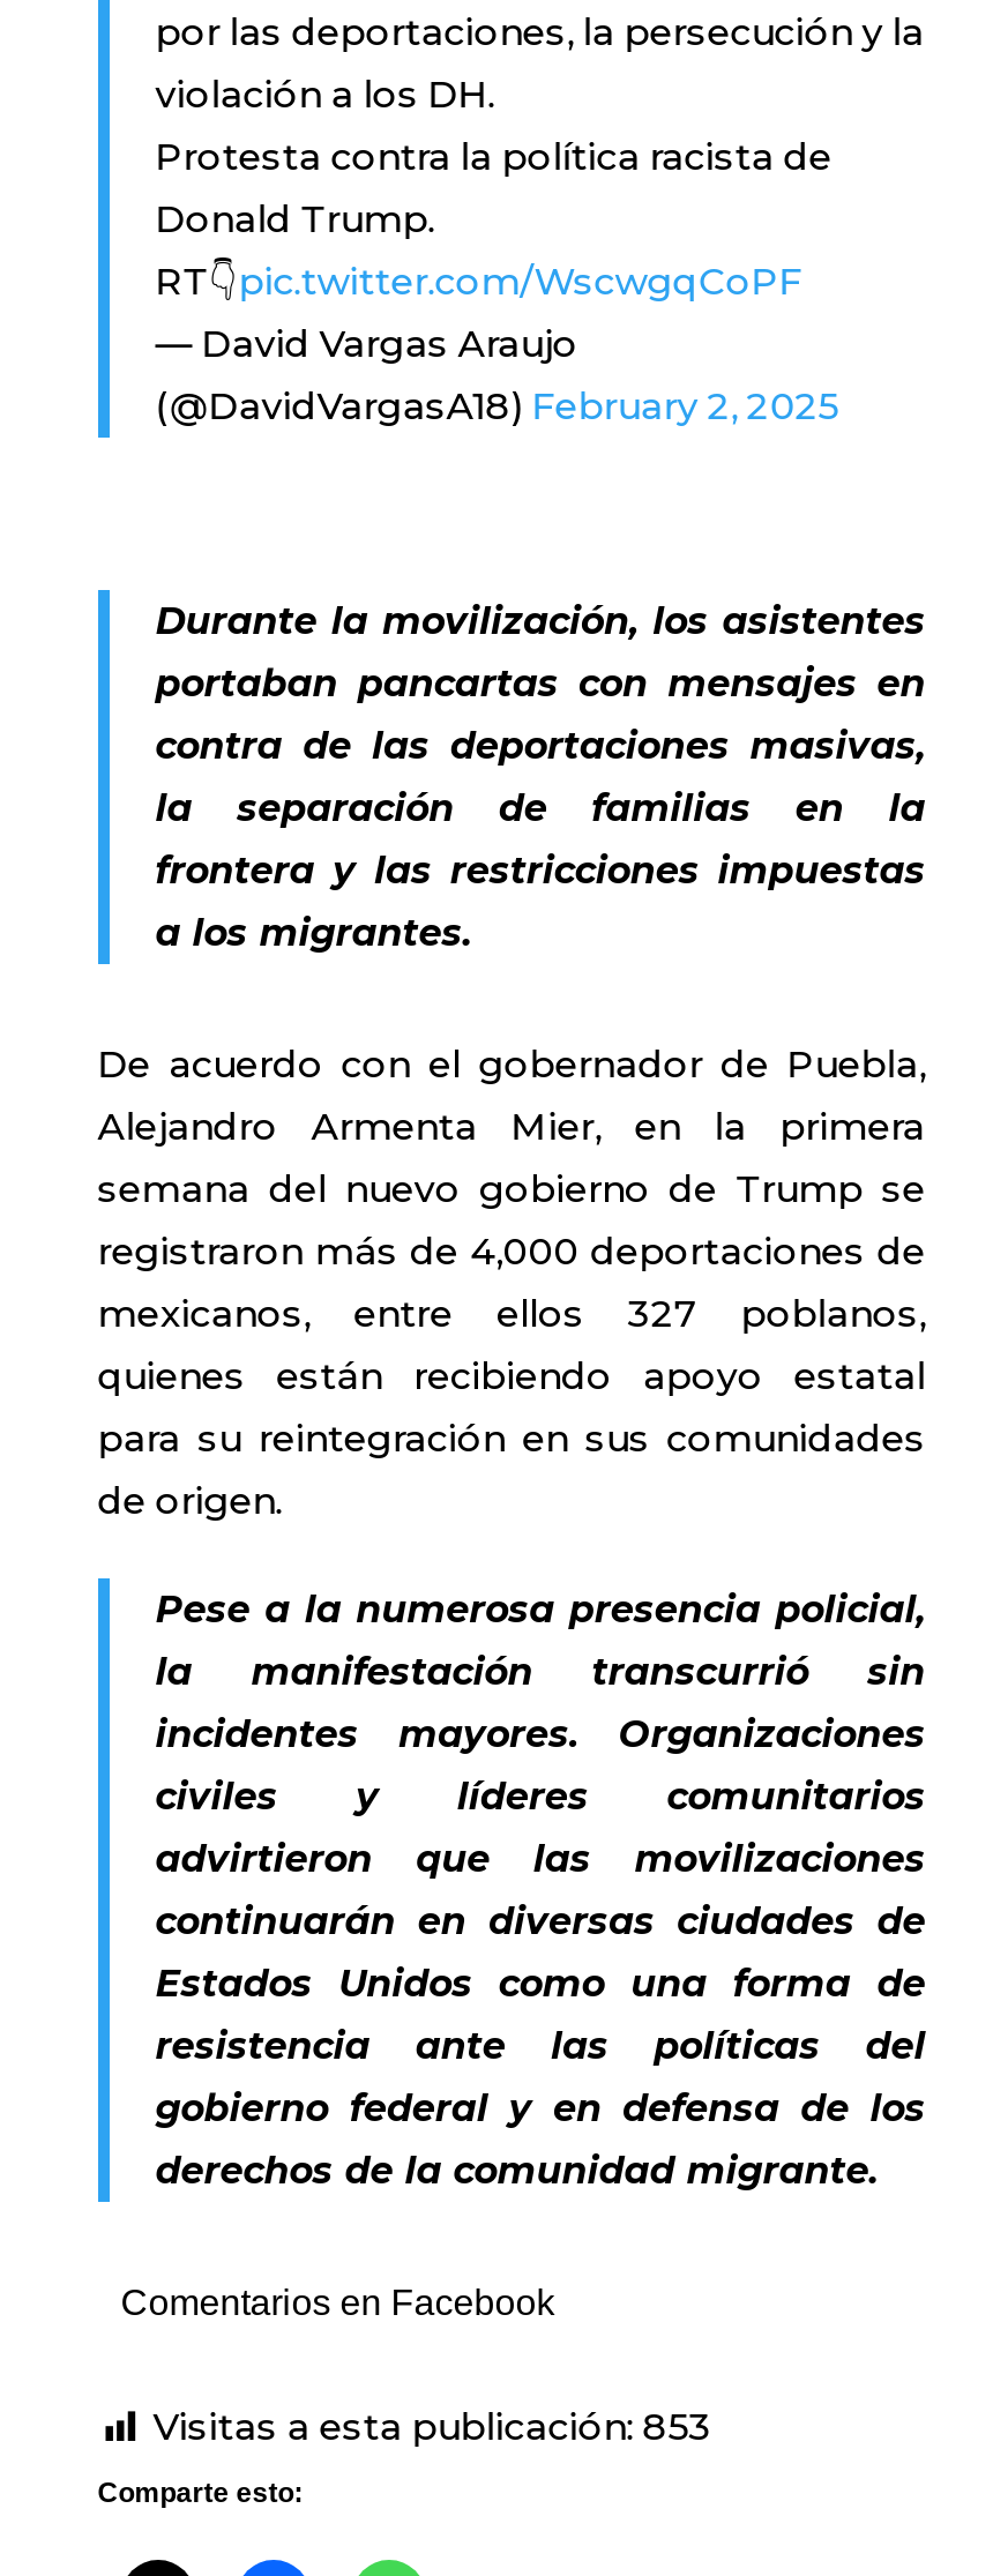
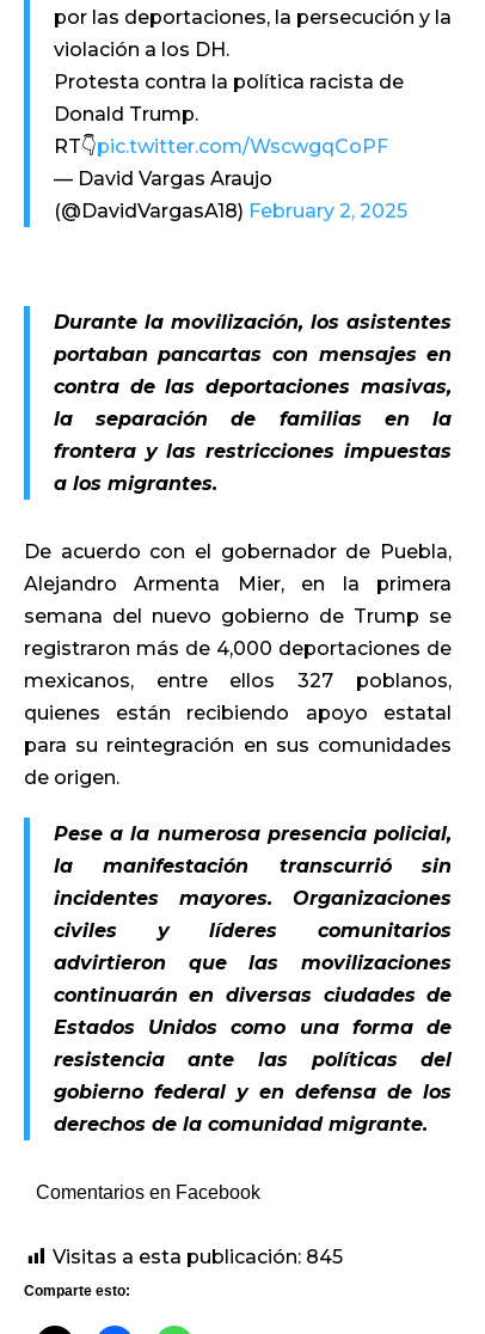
- Visitas a esta publicación: 853
+ Visitas a esta publicación: 845
